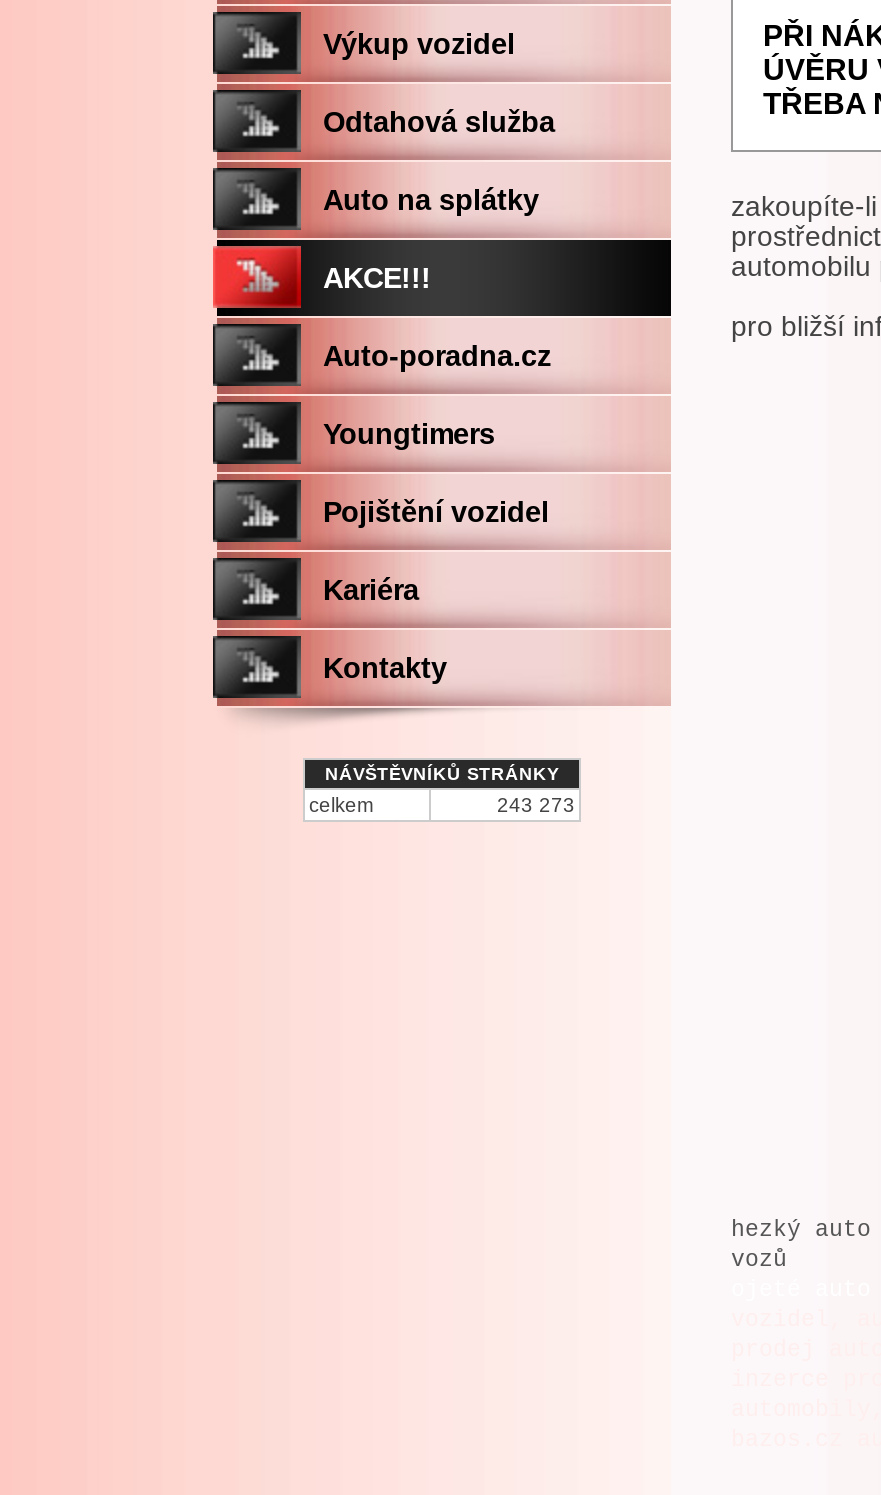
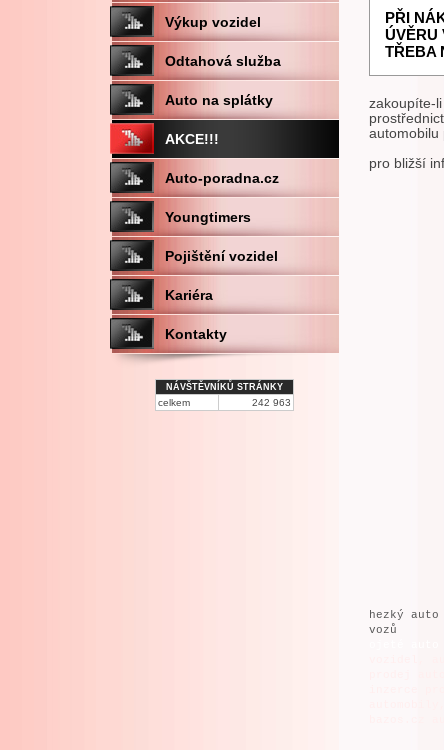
- 243 273
+ 242 963
